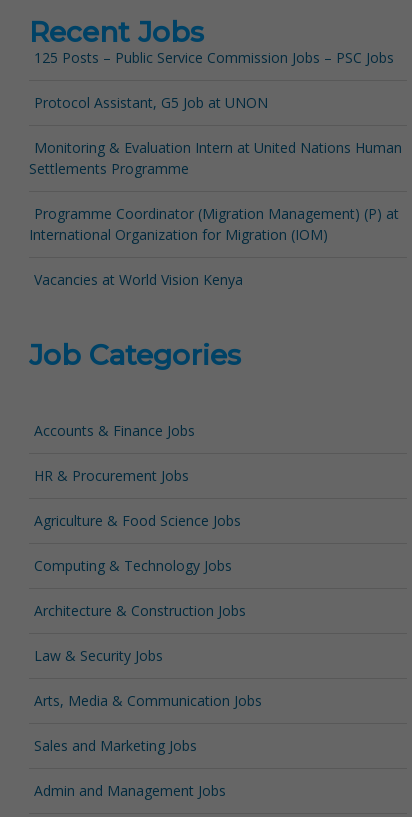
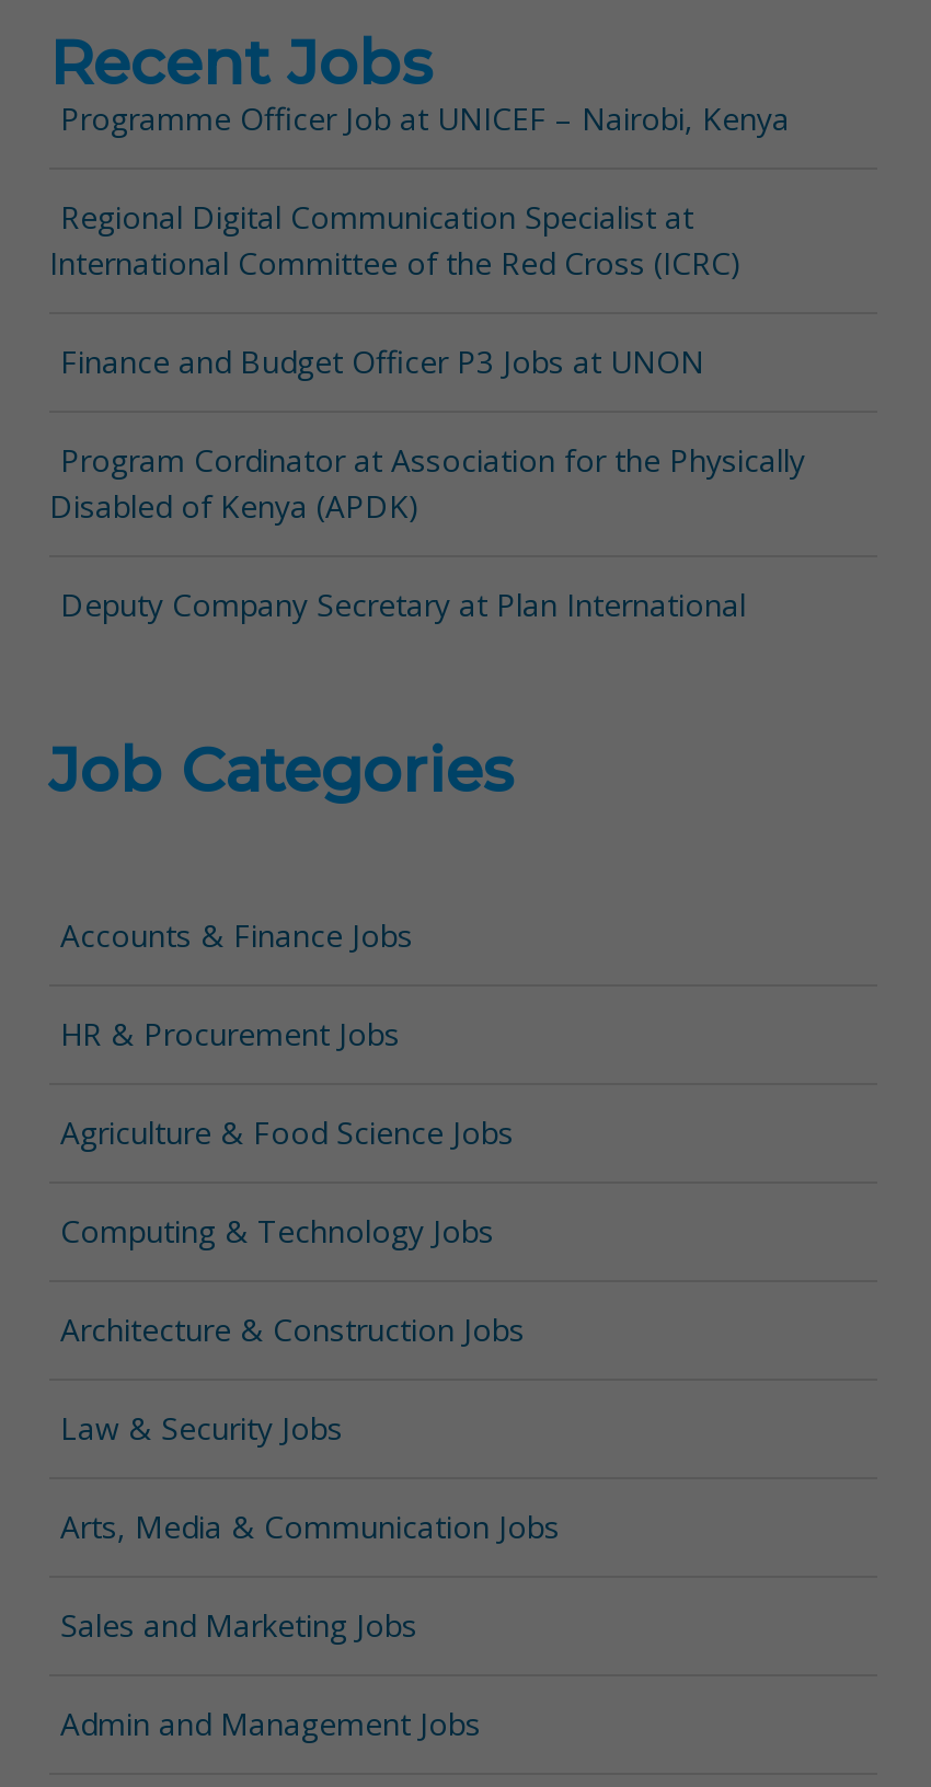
- 125 Posts – Public Service Commission Jobs – PSC Jobs
+ Programme Officer Job at UNICEF – Nairobi, Kenya

- Protocol Assistant, G5 Job at UNON
+ Regional Digital Communication Specialist at
+ International Committee of the Red Cross (ICRC)

- Monitoring & Evaluation Intern at United Nations Human
- Settlements Programme
+ Finance and Budget Officer P3 Jobs at UNON

- Programme Coordinator (Migration Management) (P) at
- International Organization for Migration (IOM)
+ Program Cordinator at Association for the Physically
+ Disabled of Kenya (APDK)

- Vacancies at World Vision Kenya
+ Deputy Company Secretary at Plan International
